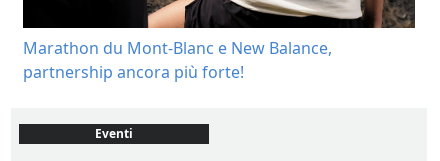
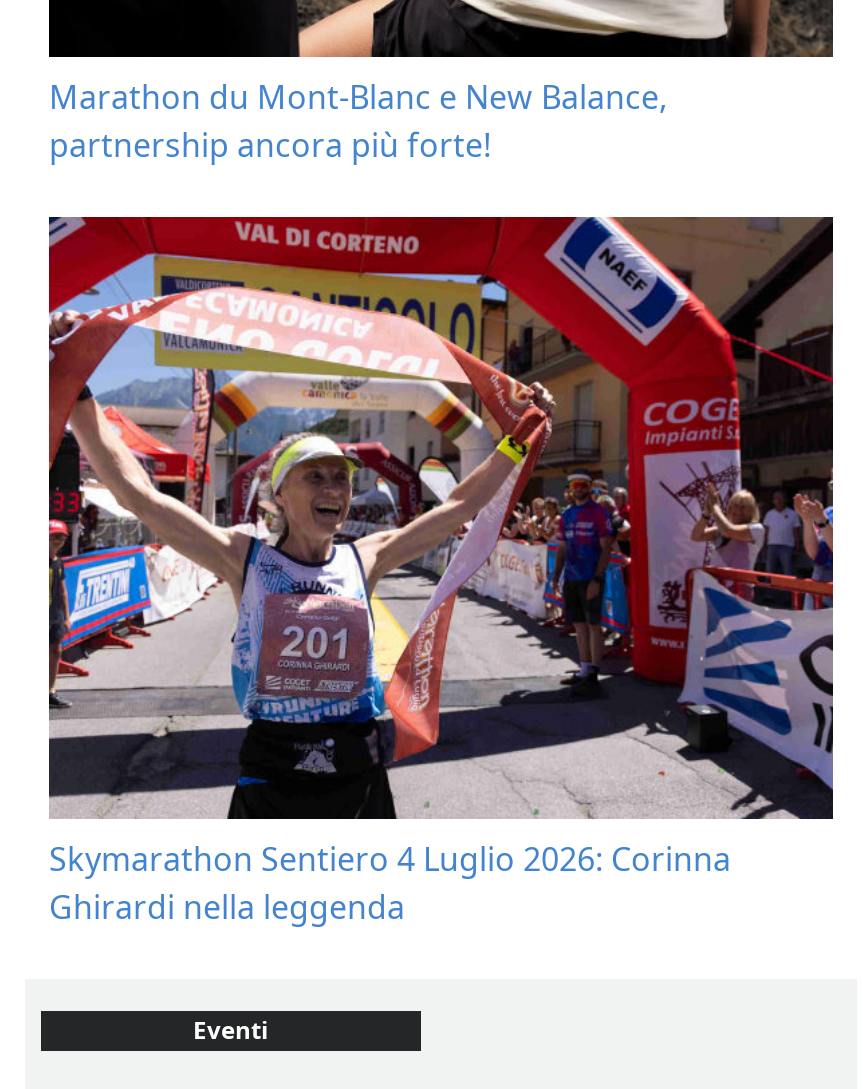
+ [image]
+ Skymarathon Sentiero 4 Luglio 2026: Corinna
+ Ghirardi nella leggenda
